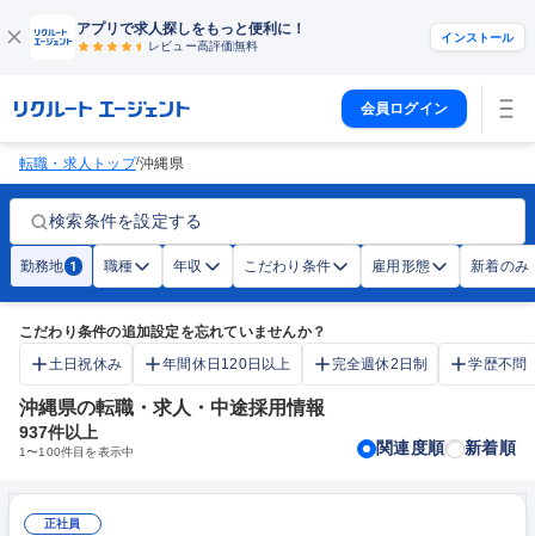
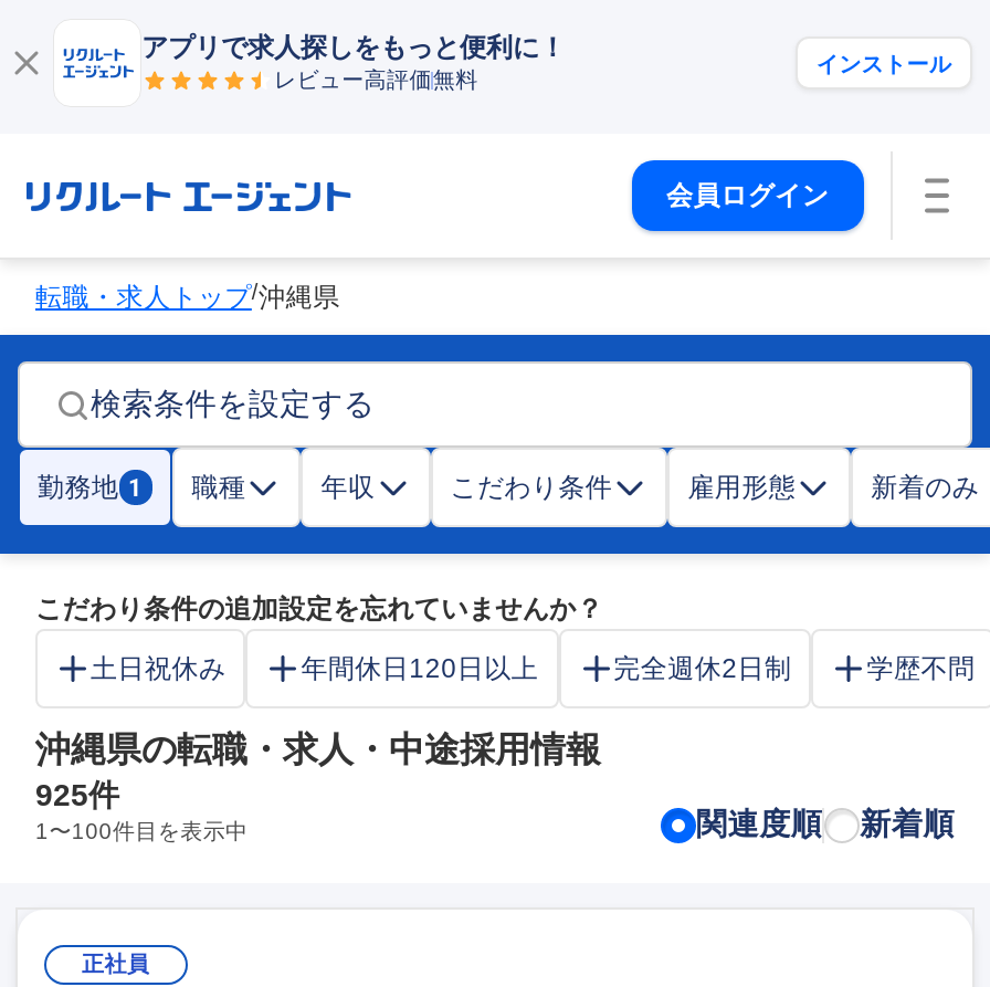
- 937件以上
+ 925件
